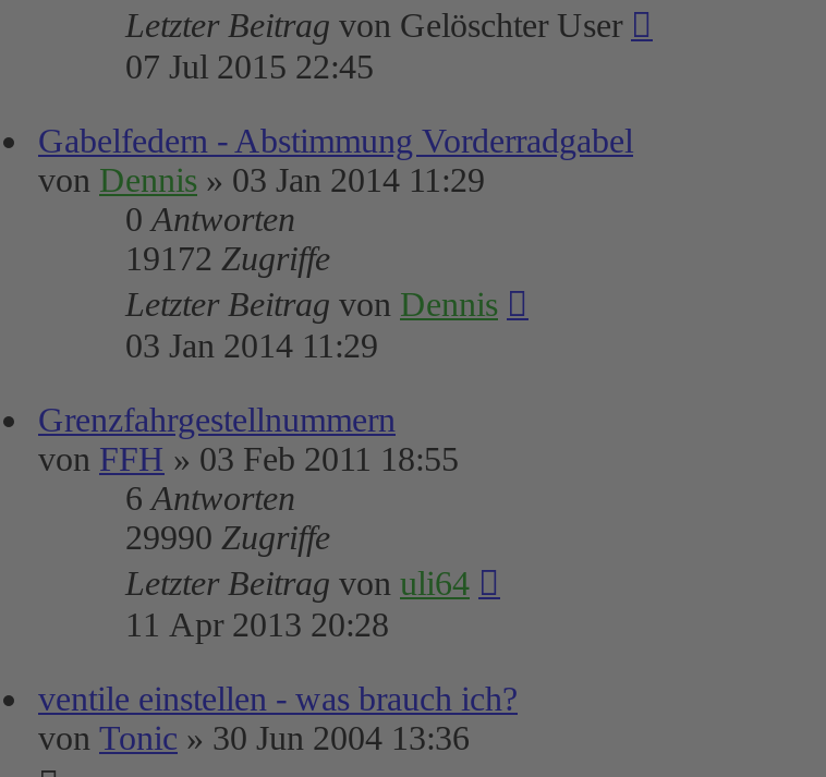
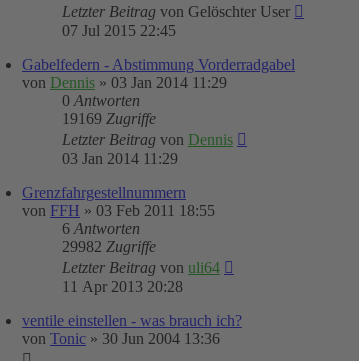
- 19172 Zugriffe
+ 19169 Zugriffe

- 29990 Zugriffe
+ 29982 Zugriffe
